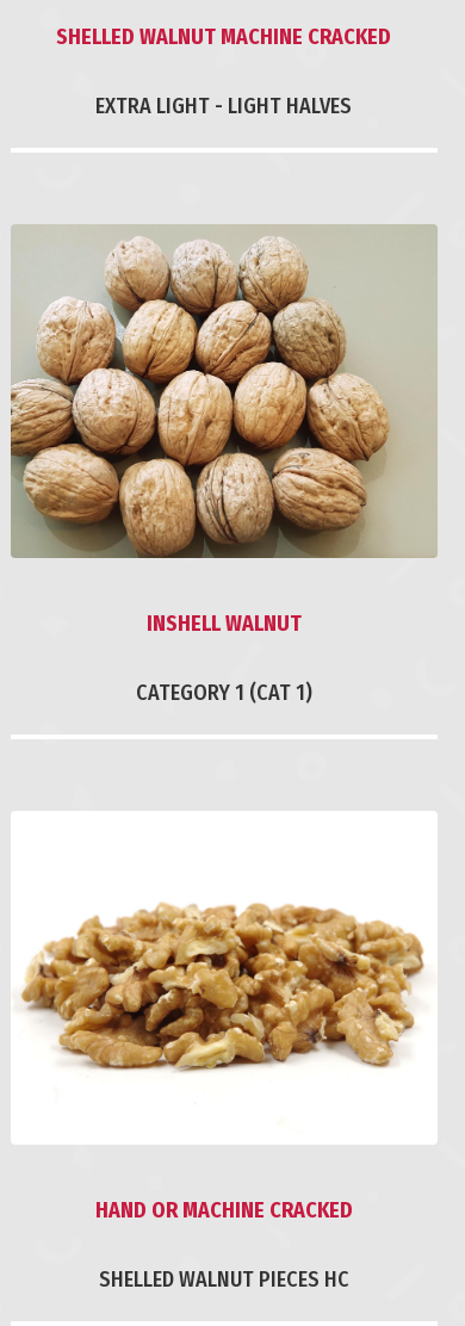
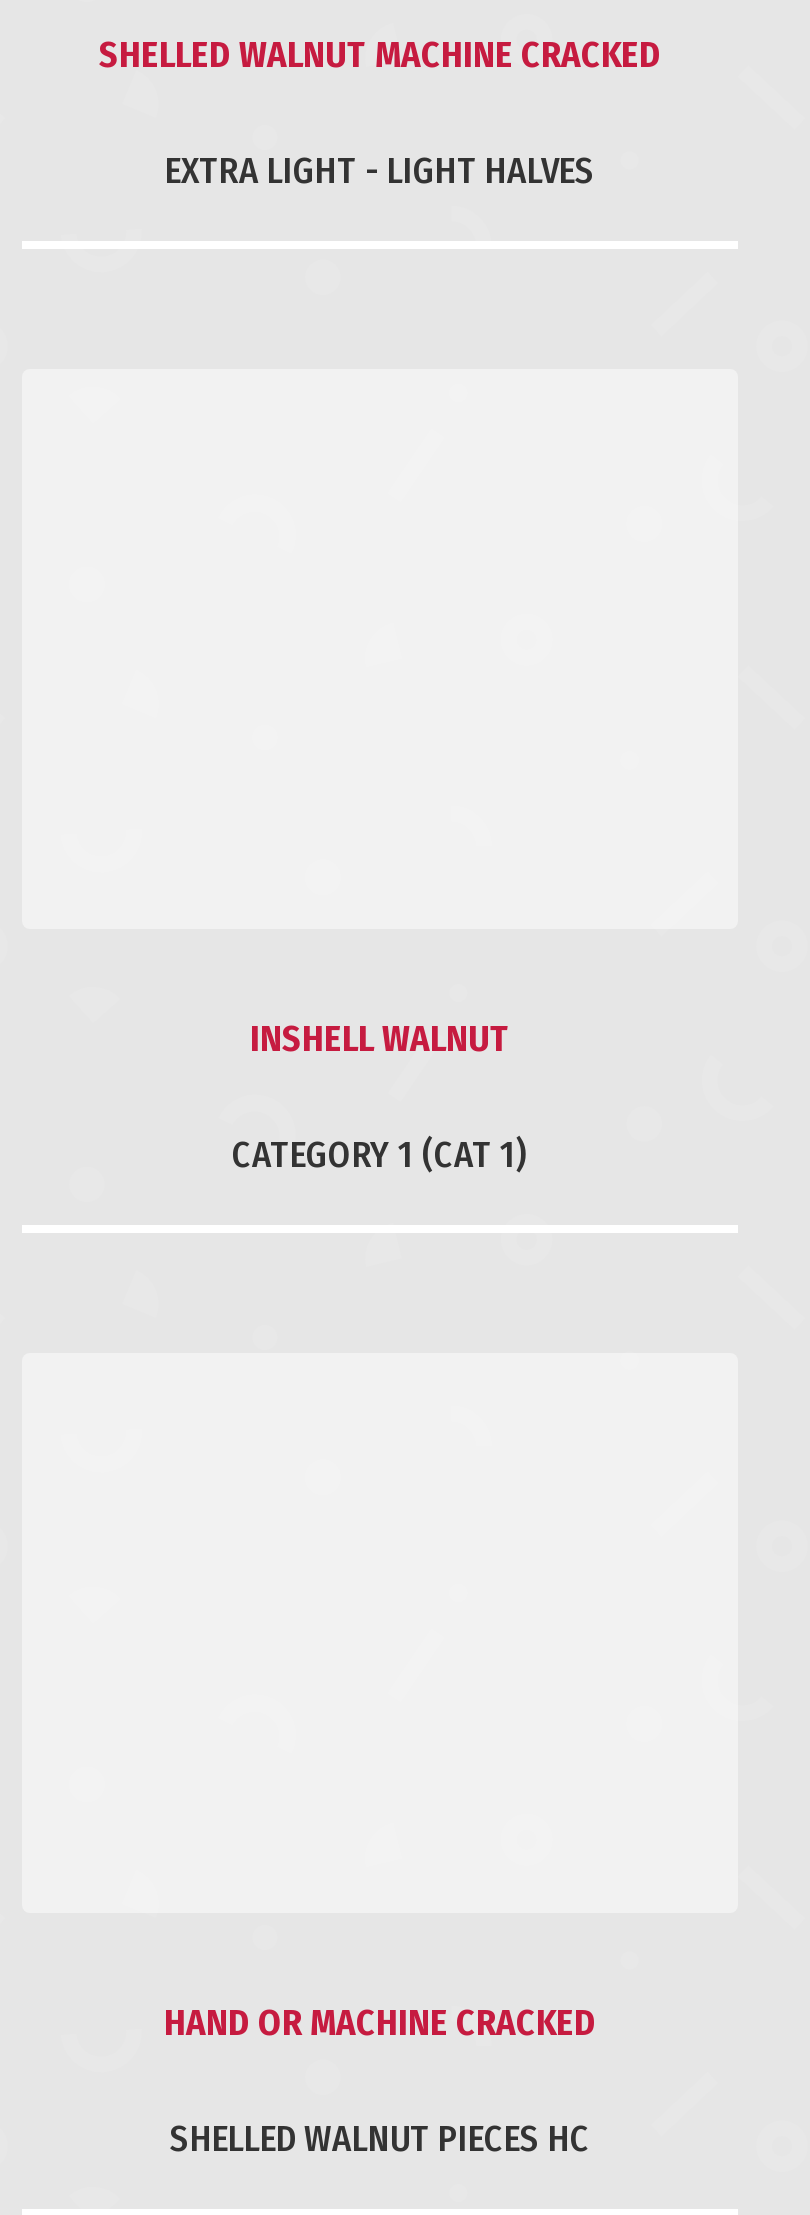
- [image]

- [image]
